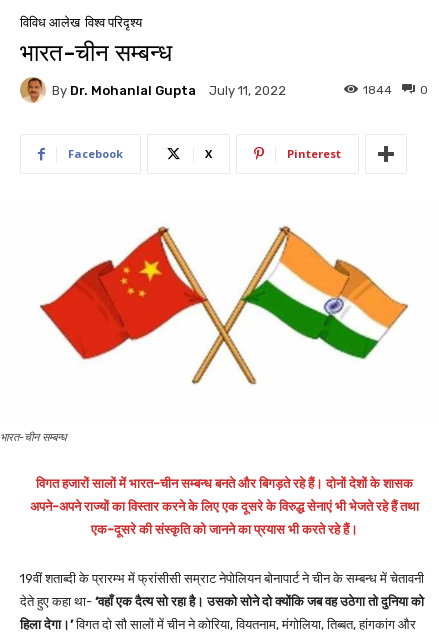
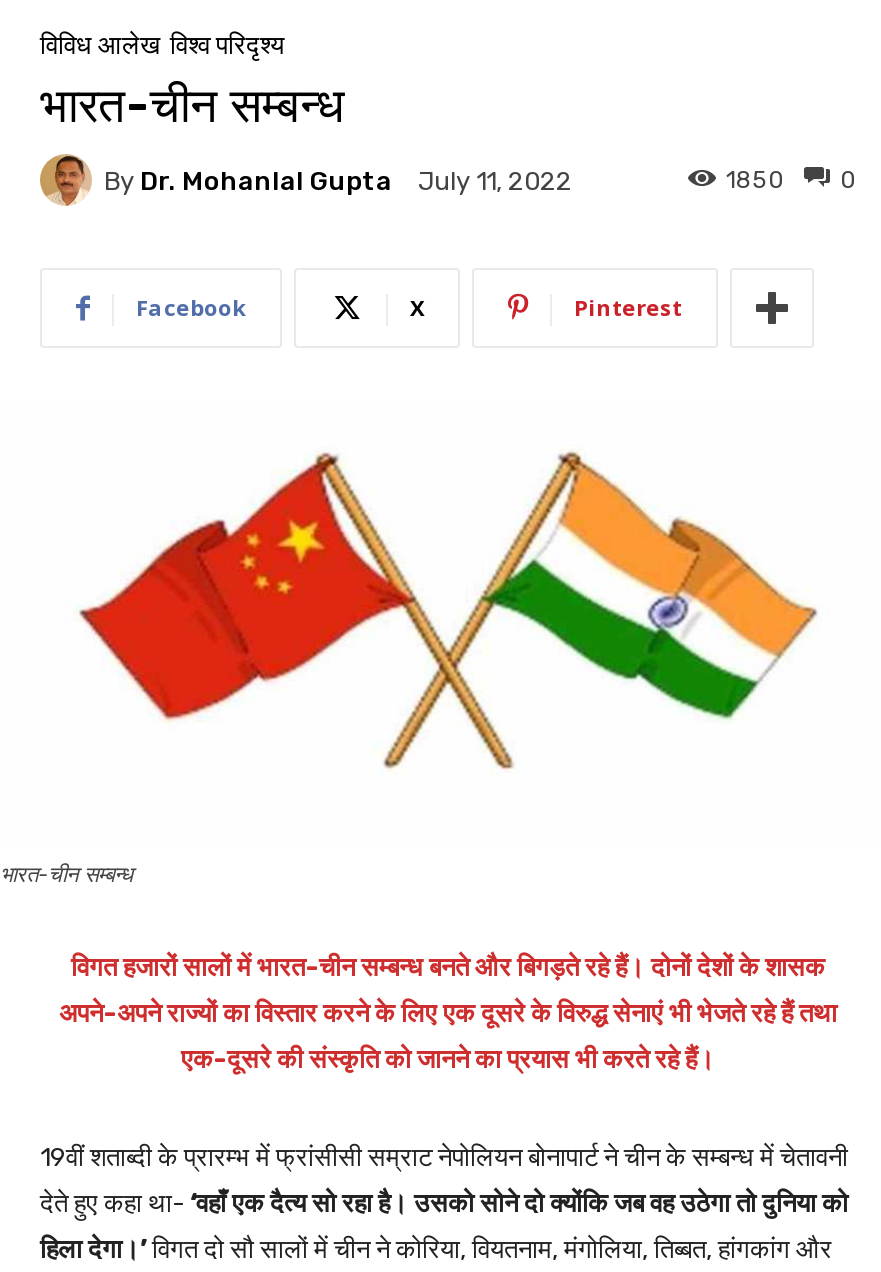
- 1844 0
+ 1850 0
